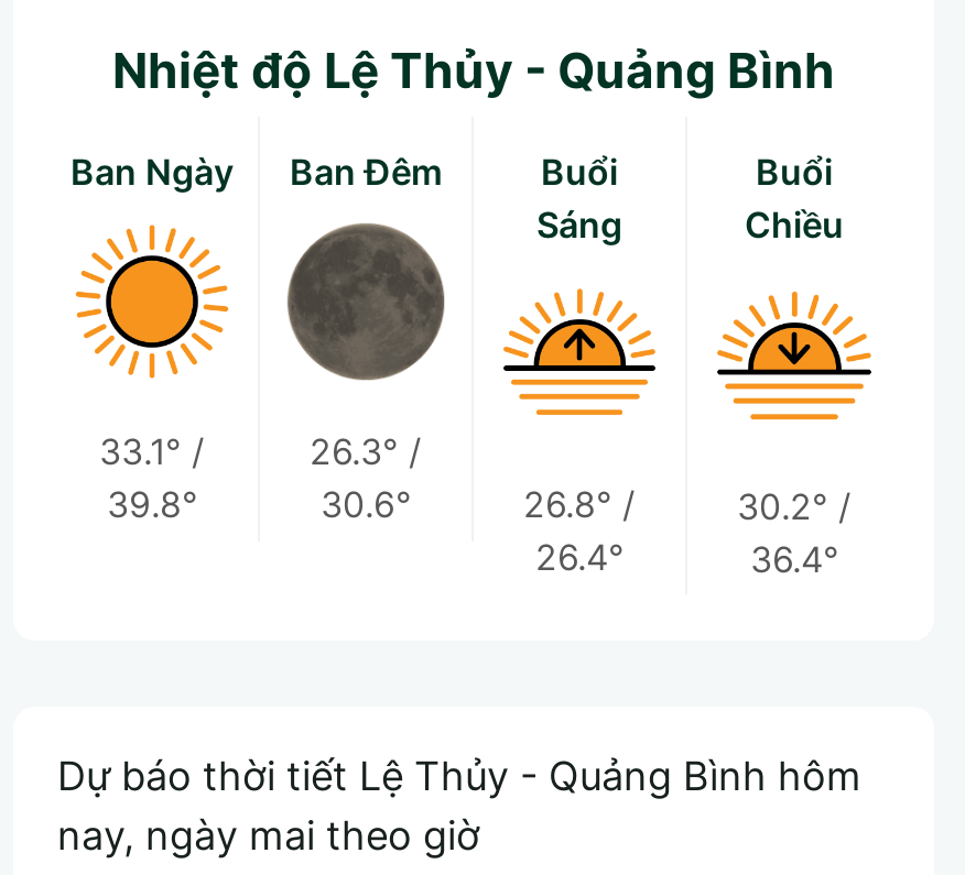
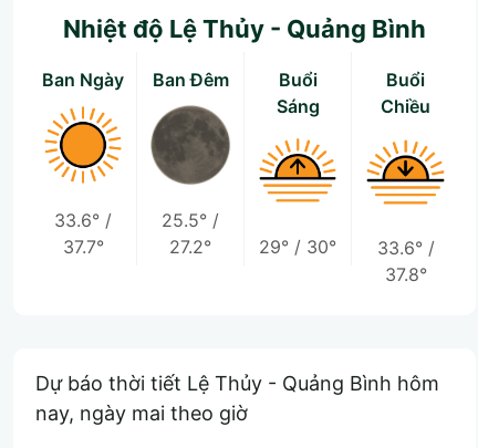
- 33.1° /
+ 33.6° /

- 26.3° /
+ 25.5° /

- 39.8°
+ 37.7°

- 30.6°
+ 27.2°

- 26.8° /
- 26.4°
+ 29° / 30°

- 30.2° /
+ 33.6° /

- 36.4°
+ 37.8°
